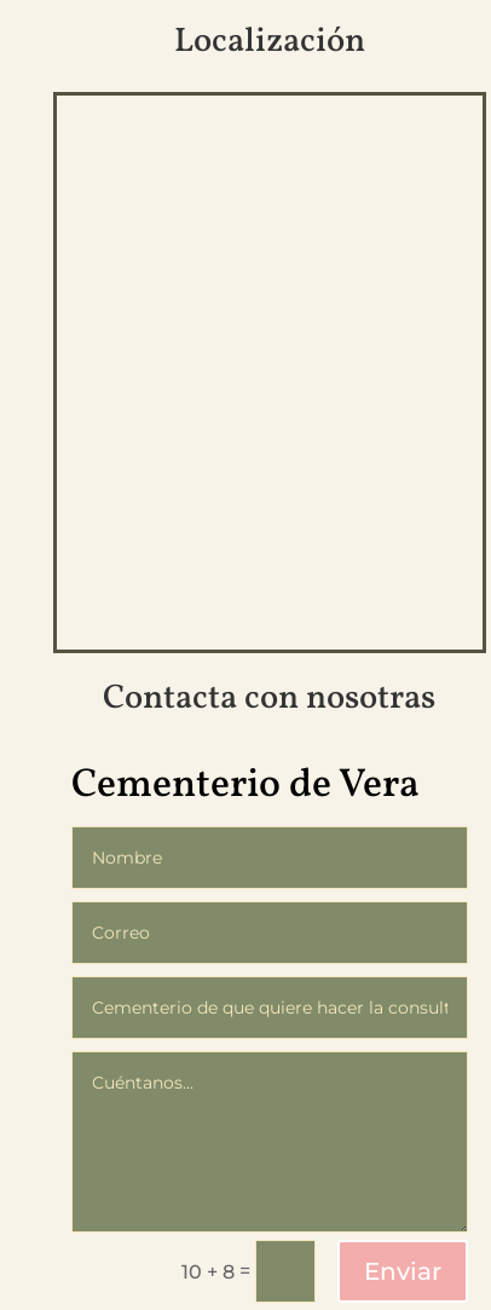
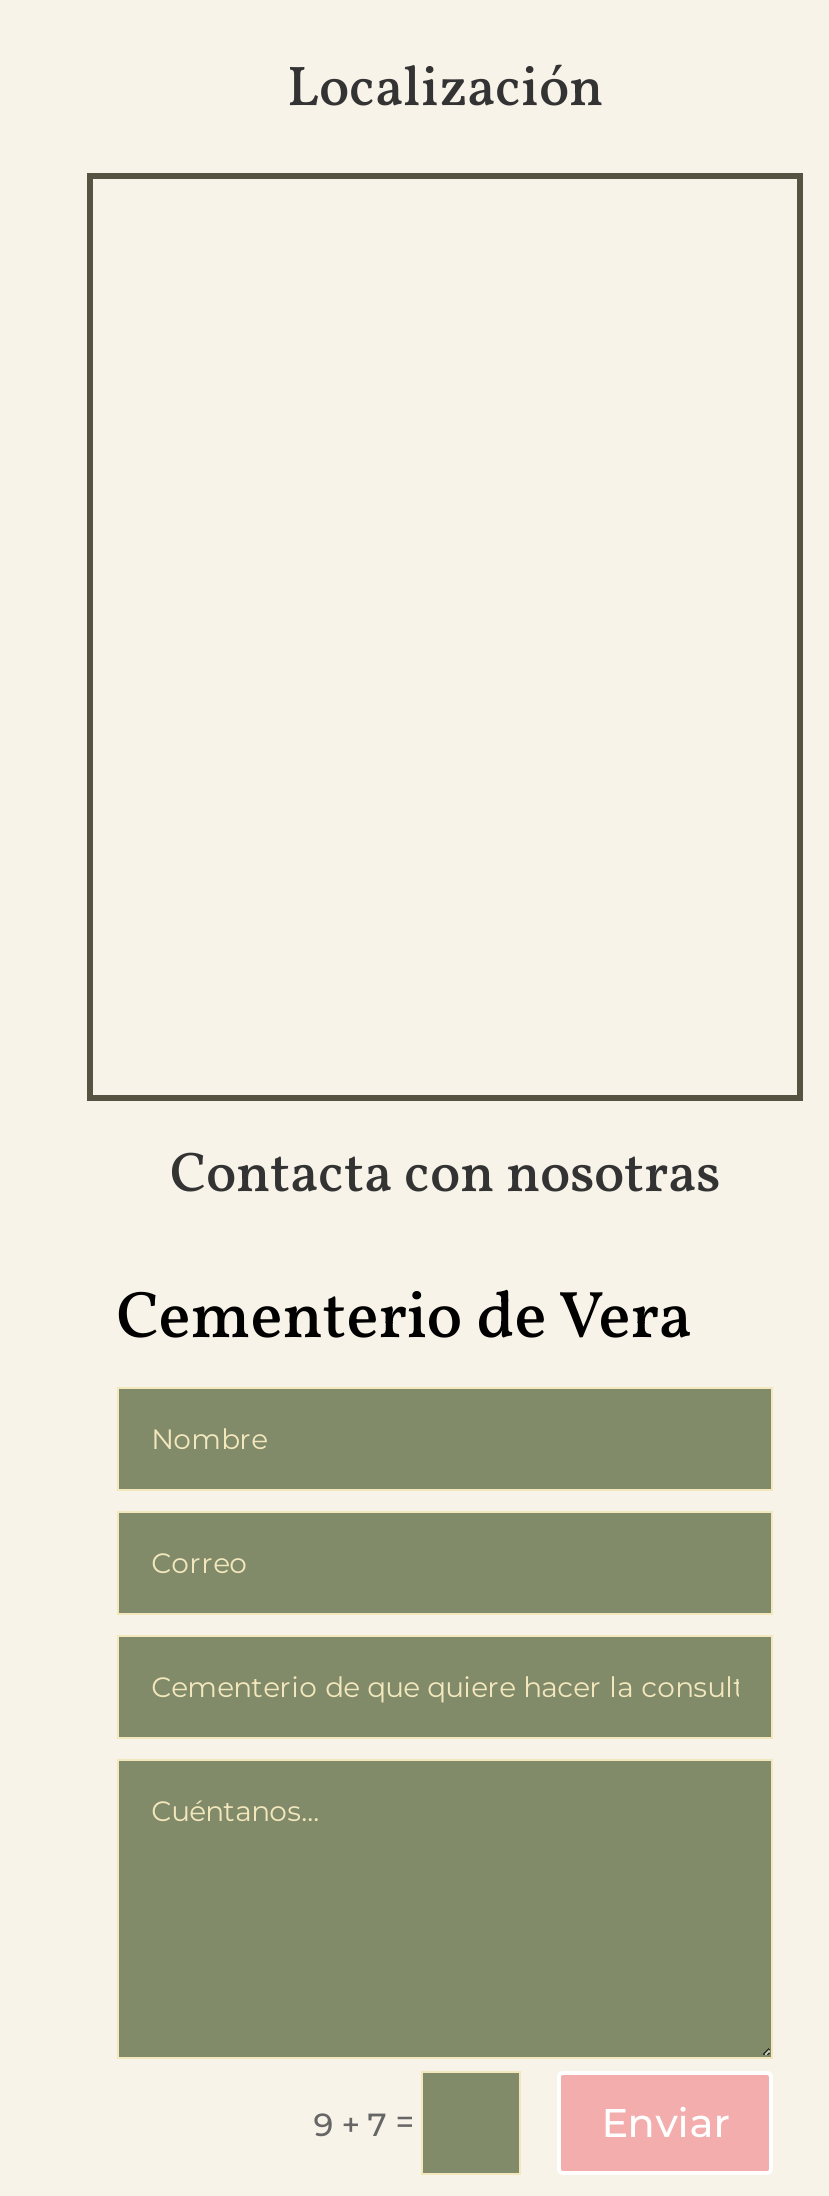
- 10 + 8 =
+ 9 + 7 =
